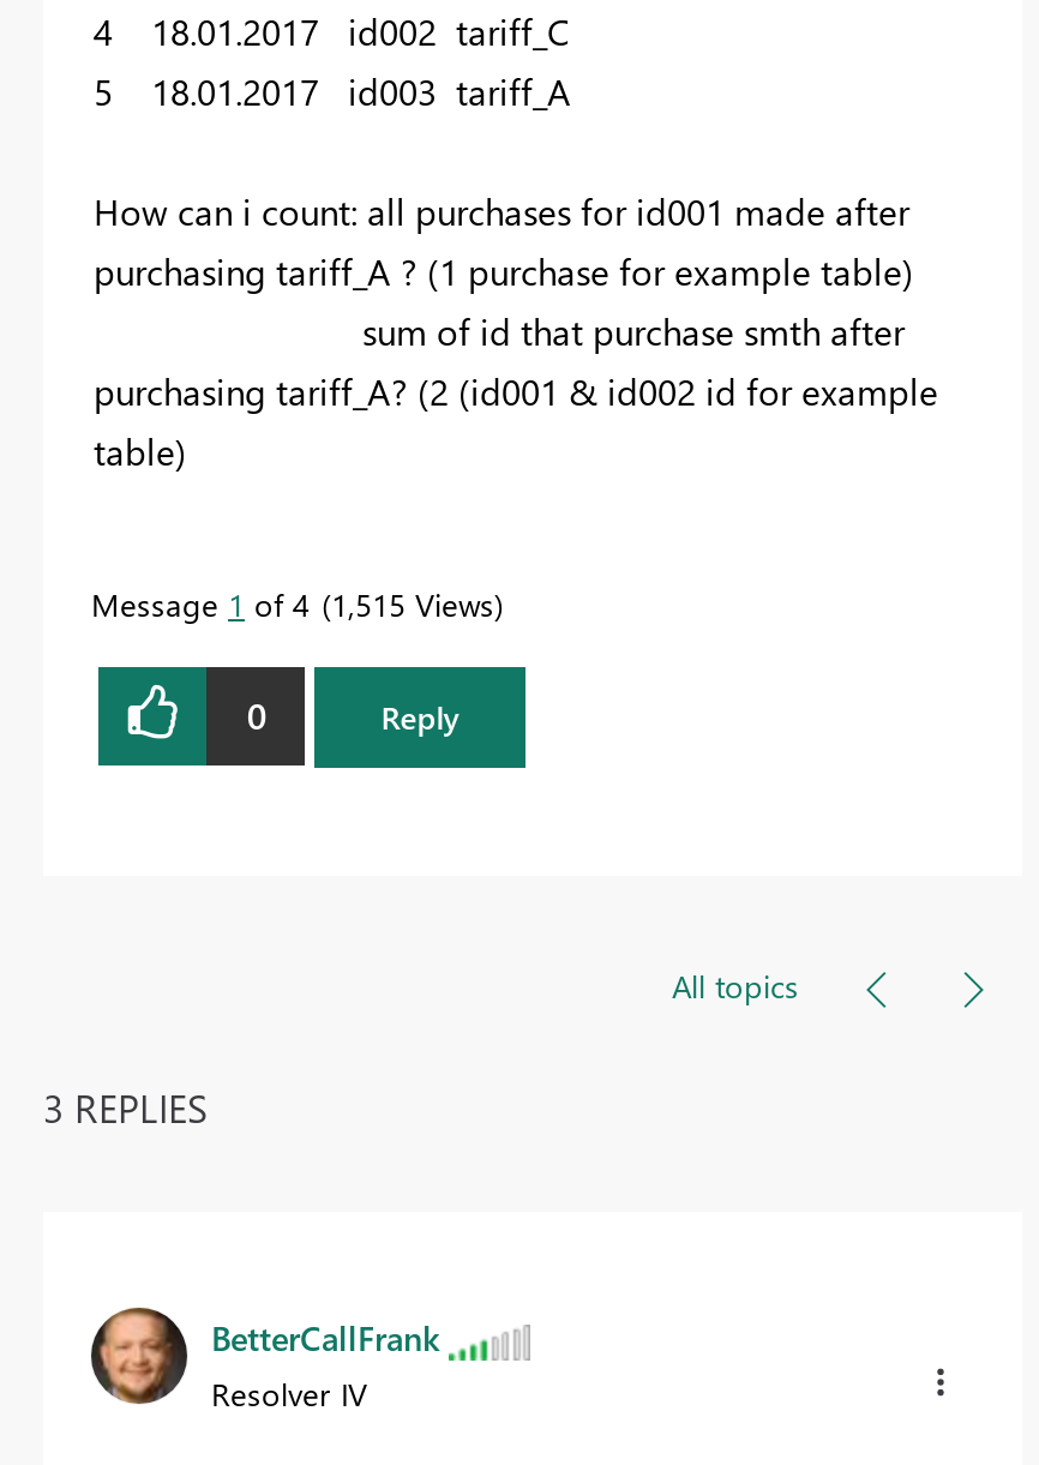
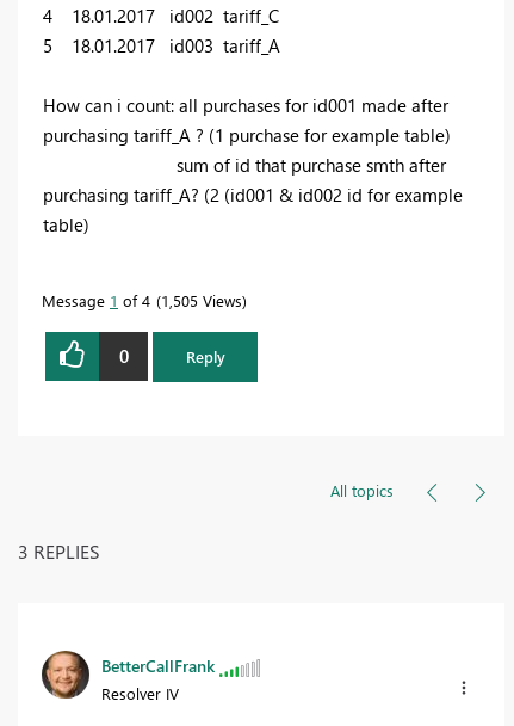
- Message 1 of 4 1,515 Views
+ Message 1 of 4 1,505 Views
